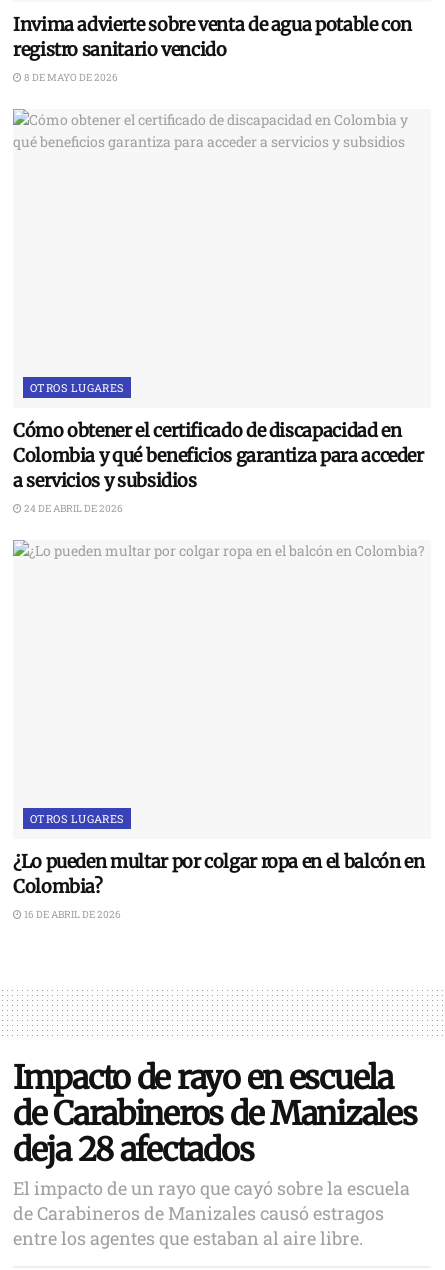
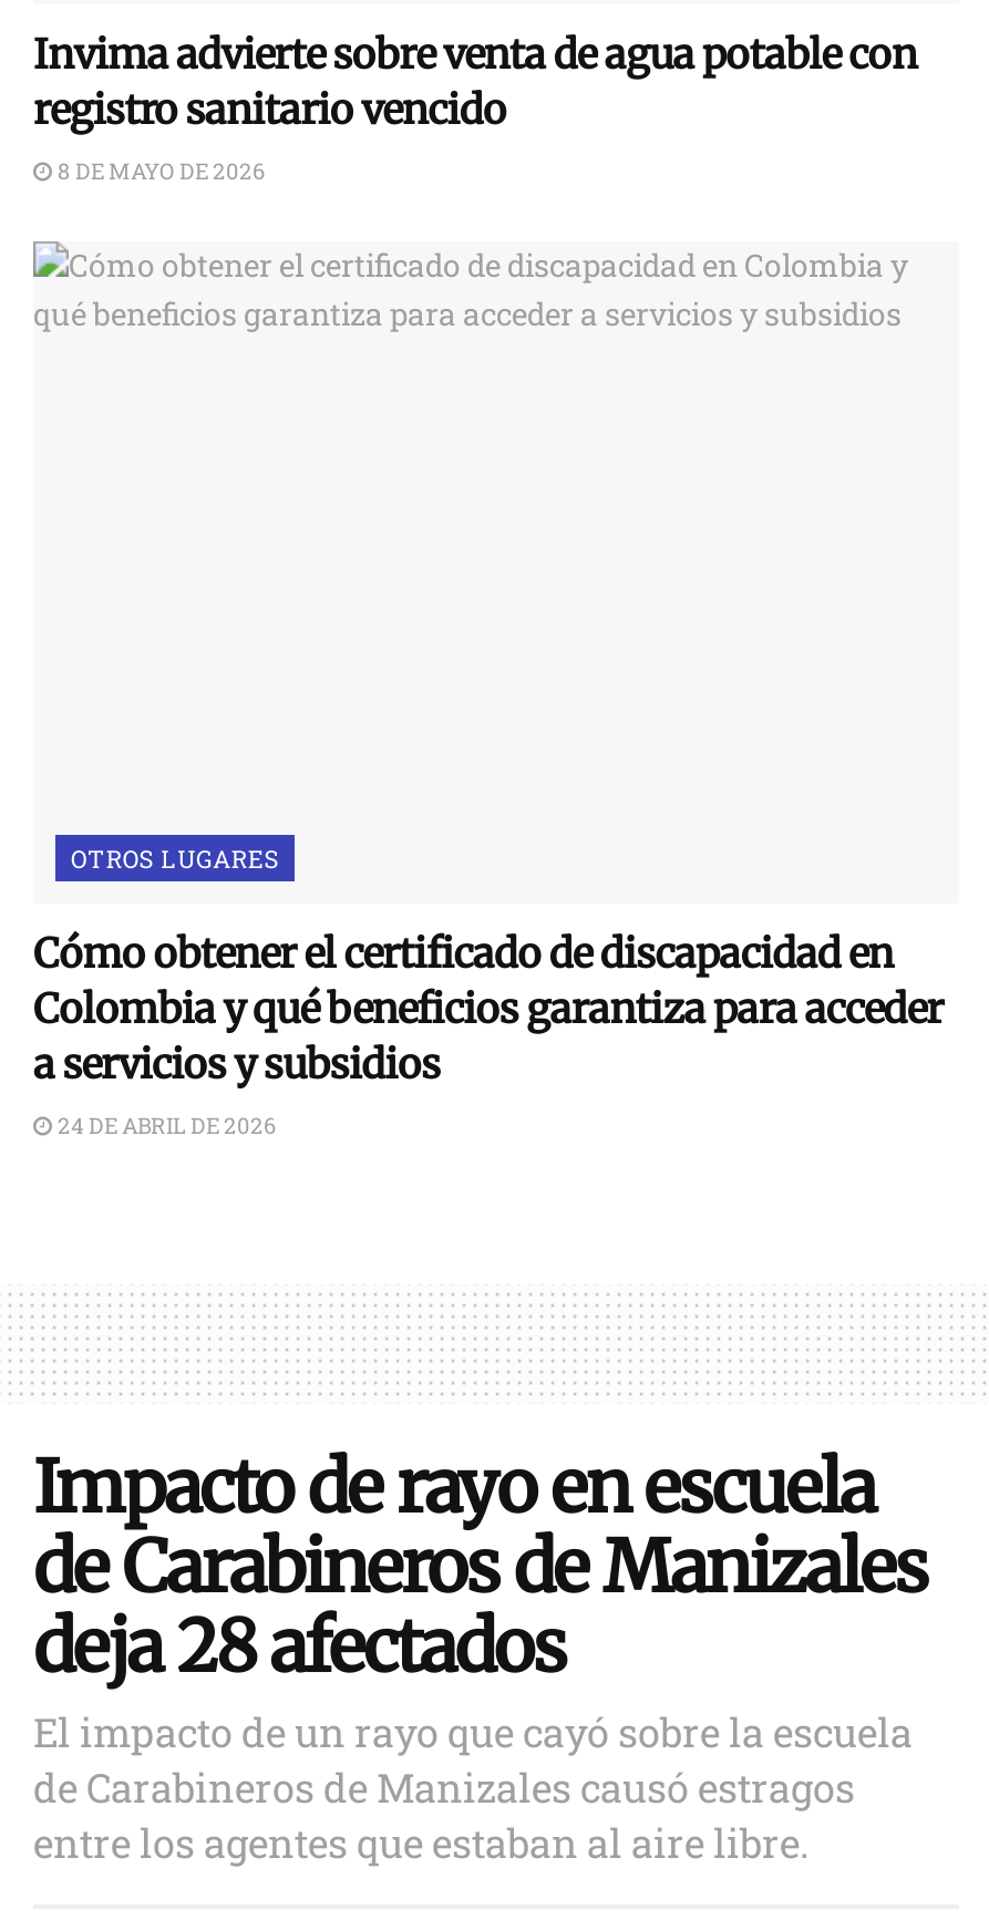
- OTROS LUGARES
- ¿Lo pueden multar por colgar ropa en el balcón en
- Colombia?
- 16 DE ABRIL DE 2026
